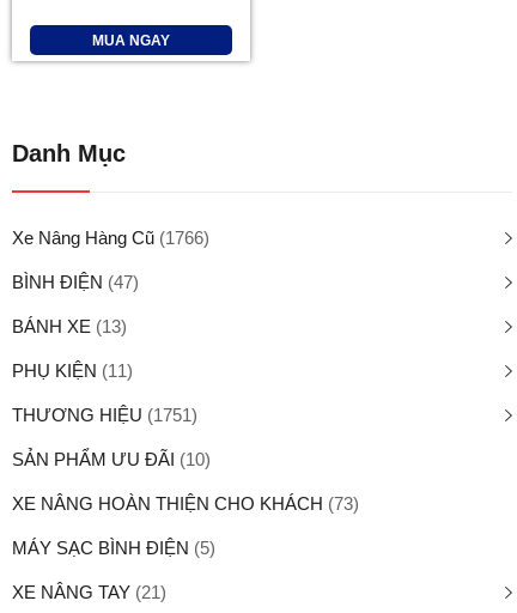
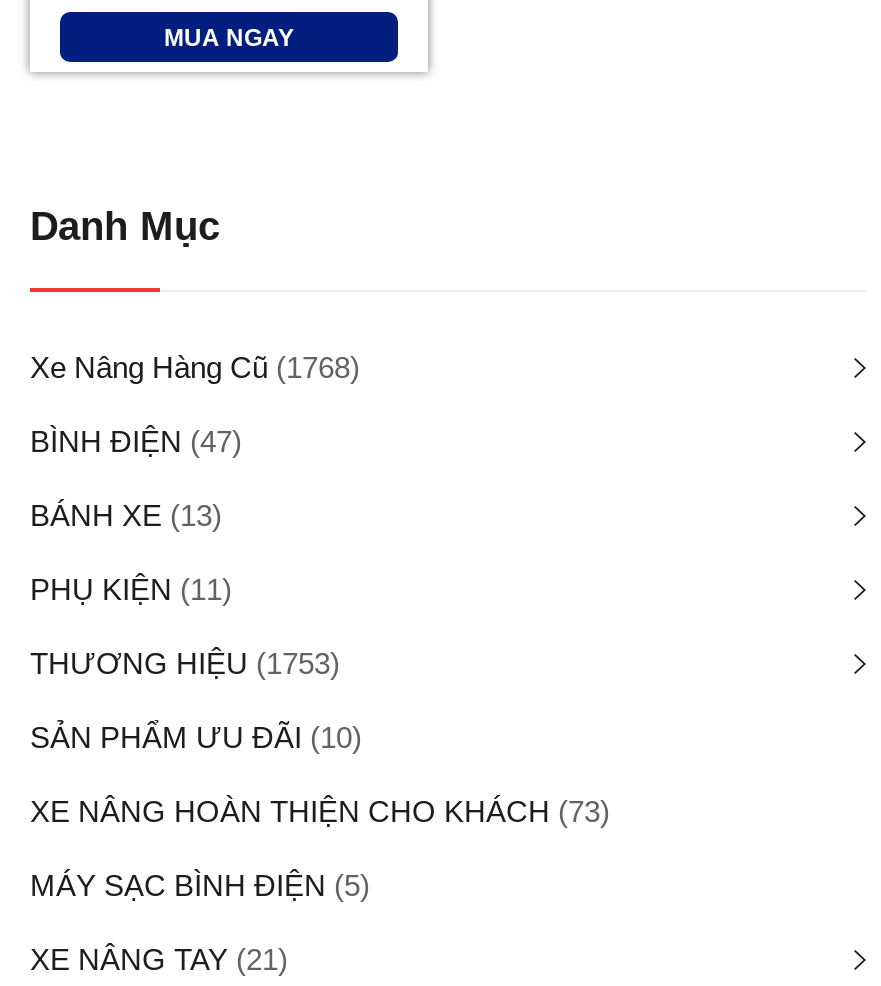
- Xe Nâng Hàng Cũ (1766)
+ Xe Nâng Hàng Cũ (1768)

- THƯƠNG HIỆU (1751)
+ THƯƠNG HIỆU (1753)
